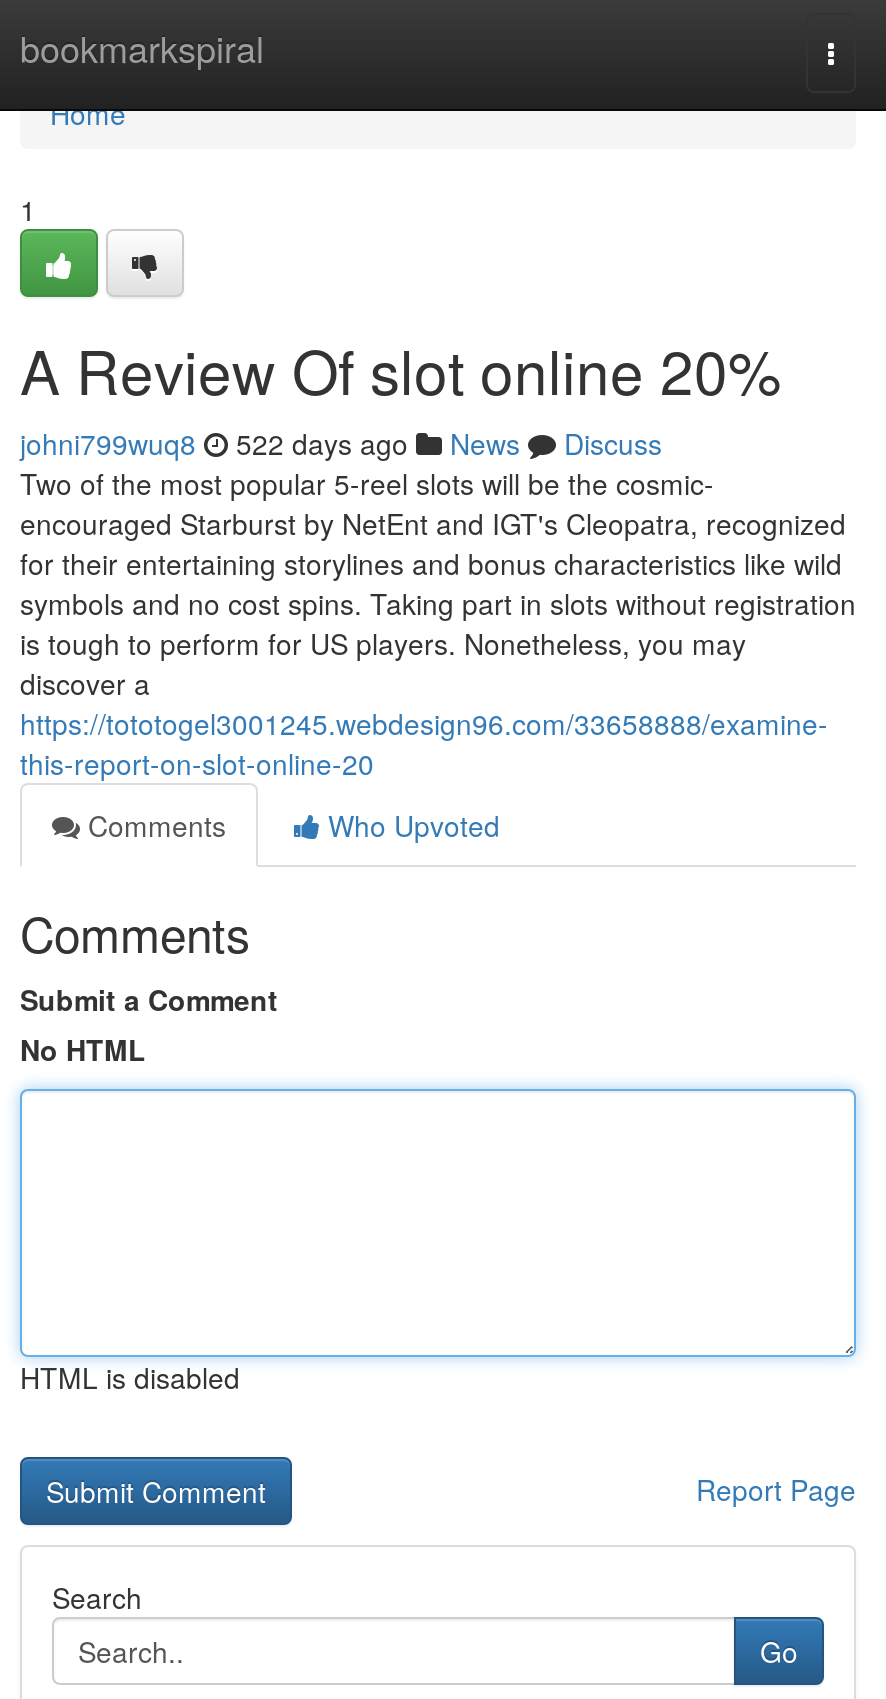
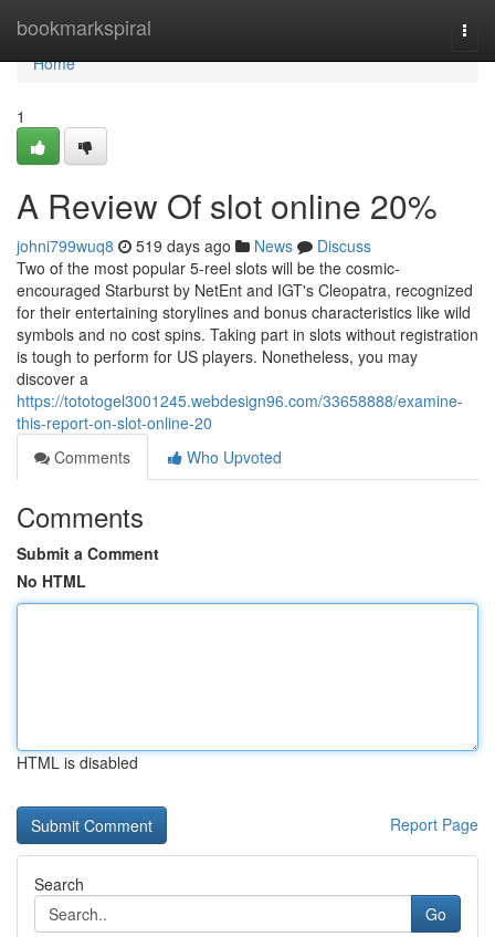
- johni799wuq8 522 days ago News Discuss
+ johni799wuq8 519 days ago News Discuss
